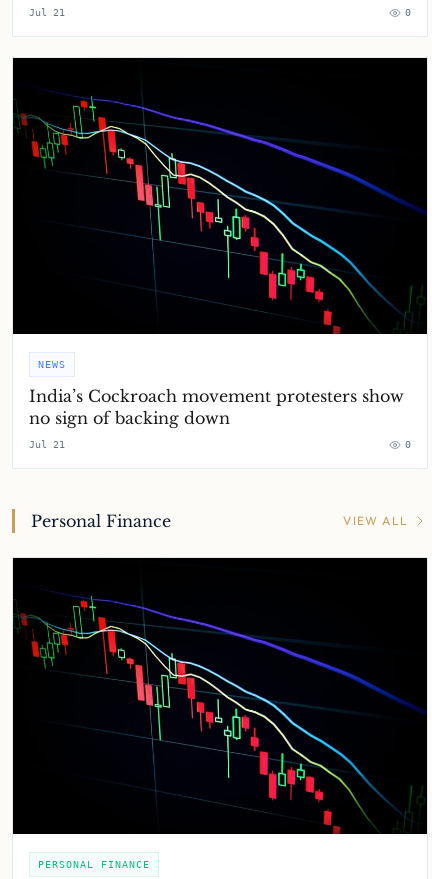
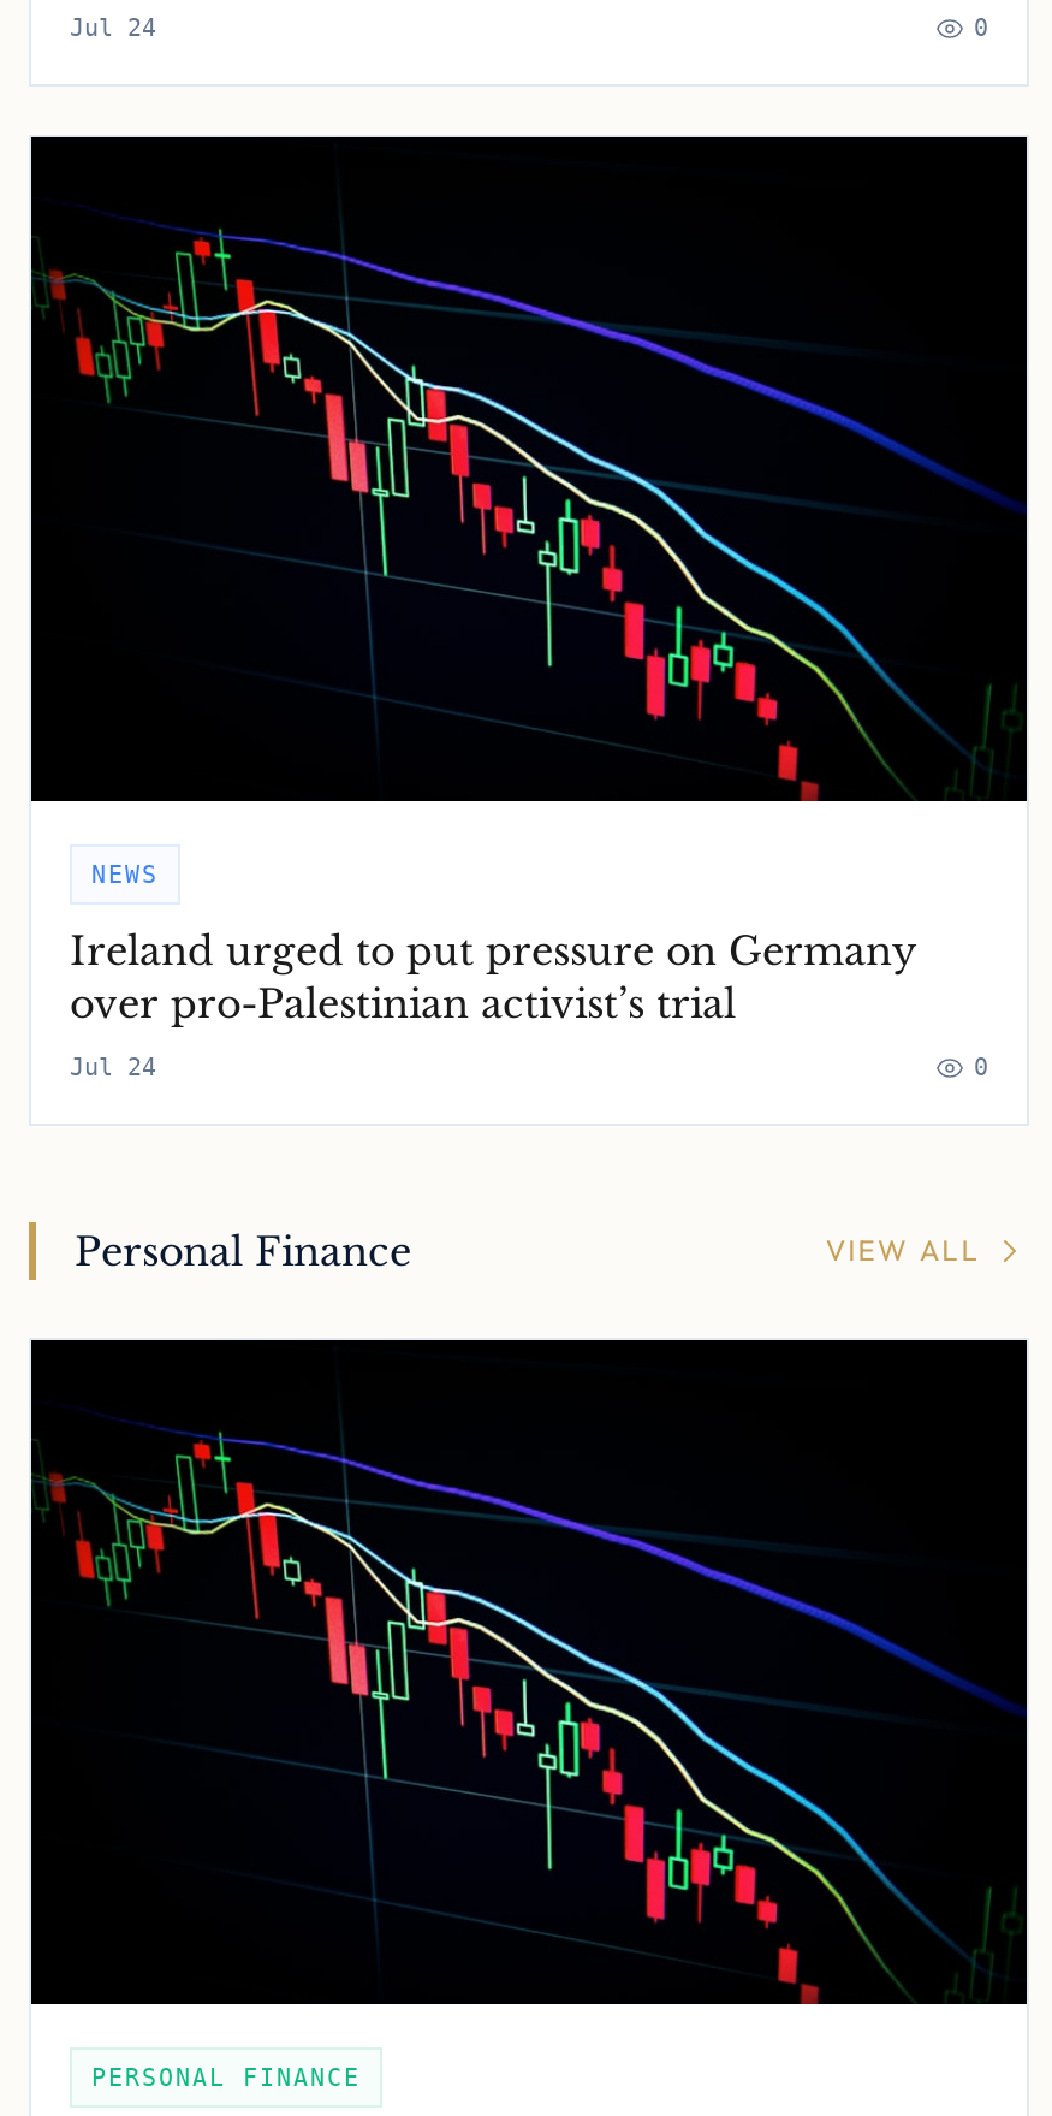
- Jul 21
+ Jul 24

- India’s Cockroach movement protesters show
- no sign of backing down
+ Ireland urged to put pressure on Germany
+ over pro-Palestinian activist’s trial

- Jul 21
+ Jul 24
